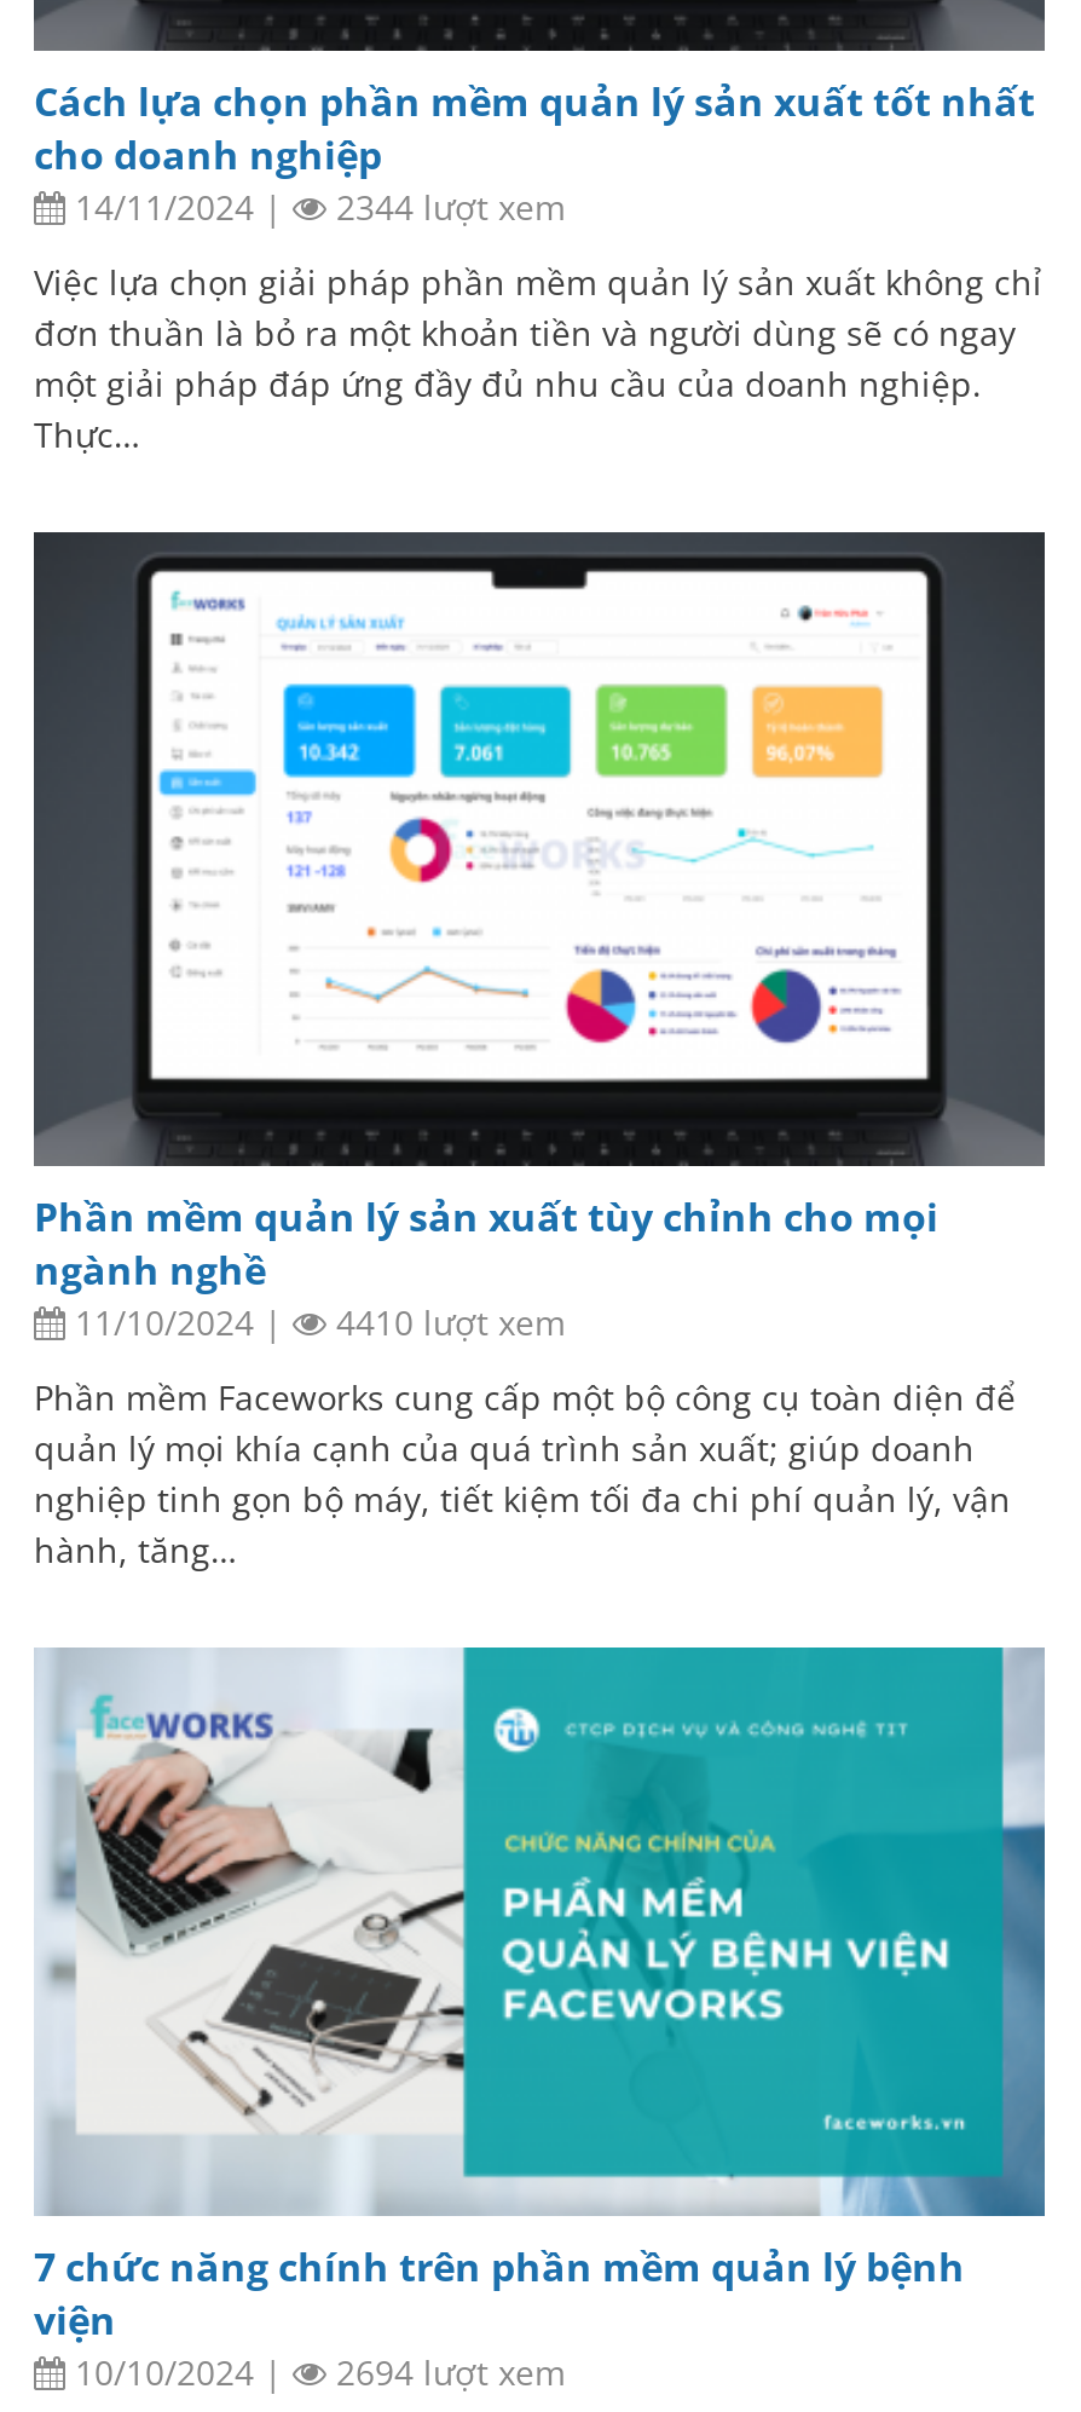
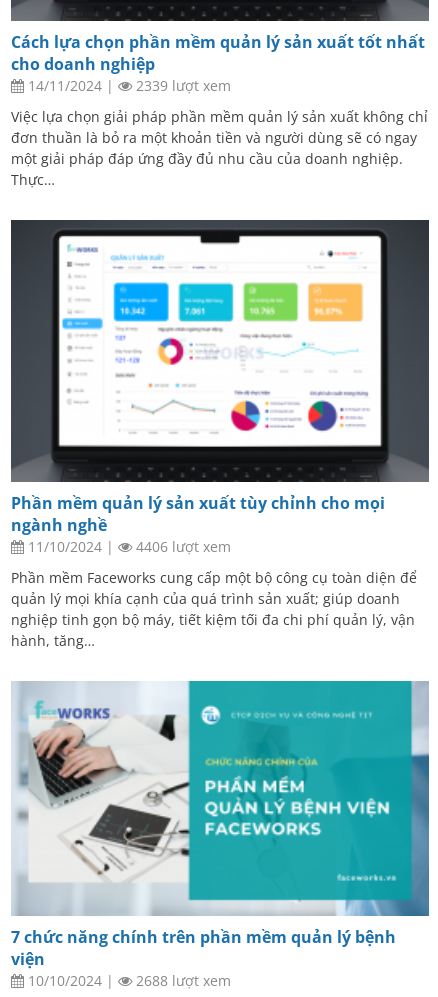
- 2344 lượt xem
+ 2339 lượt xem

- 4410 lượt xem
+ 4406 lượt xem

- 2694 lượt xem
+ 2688 lượt xem
